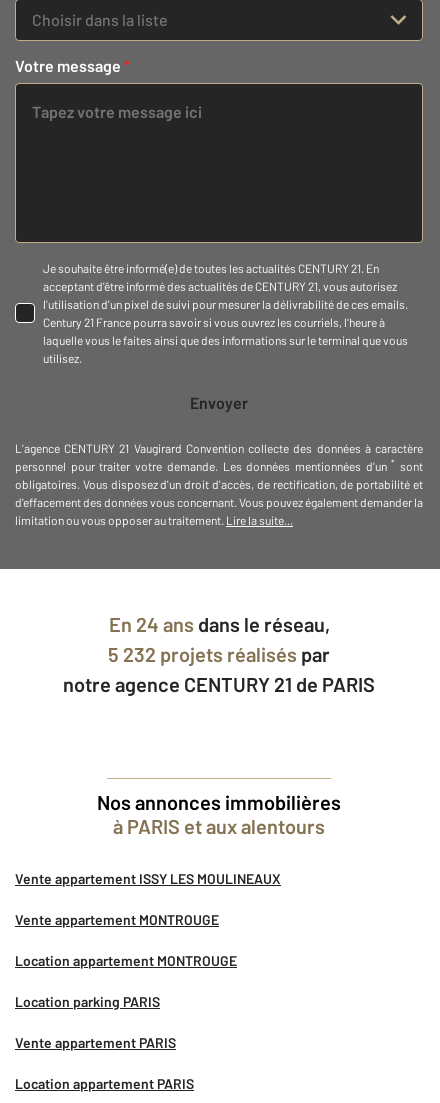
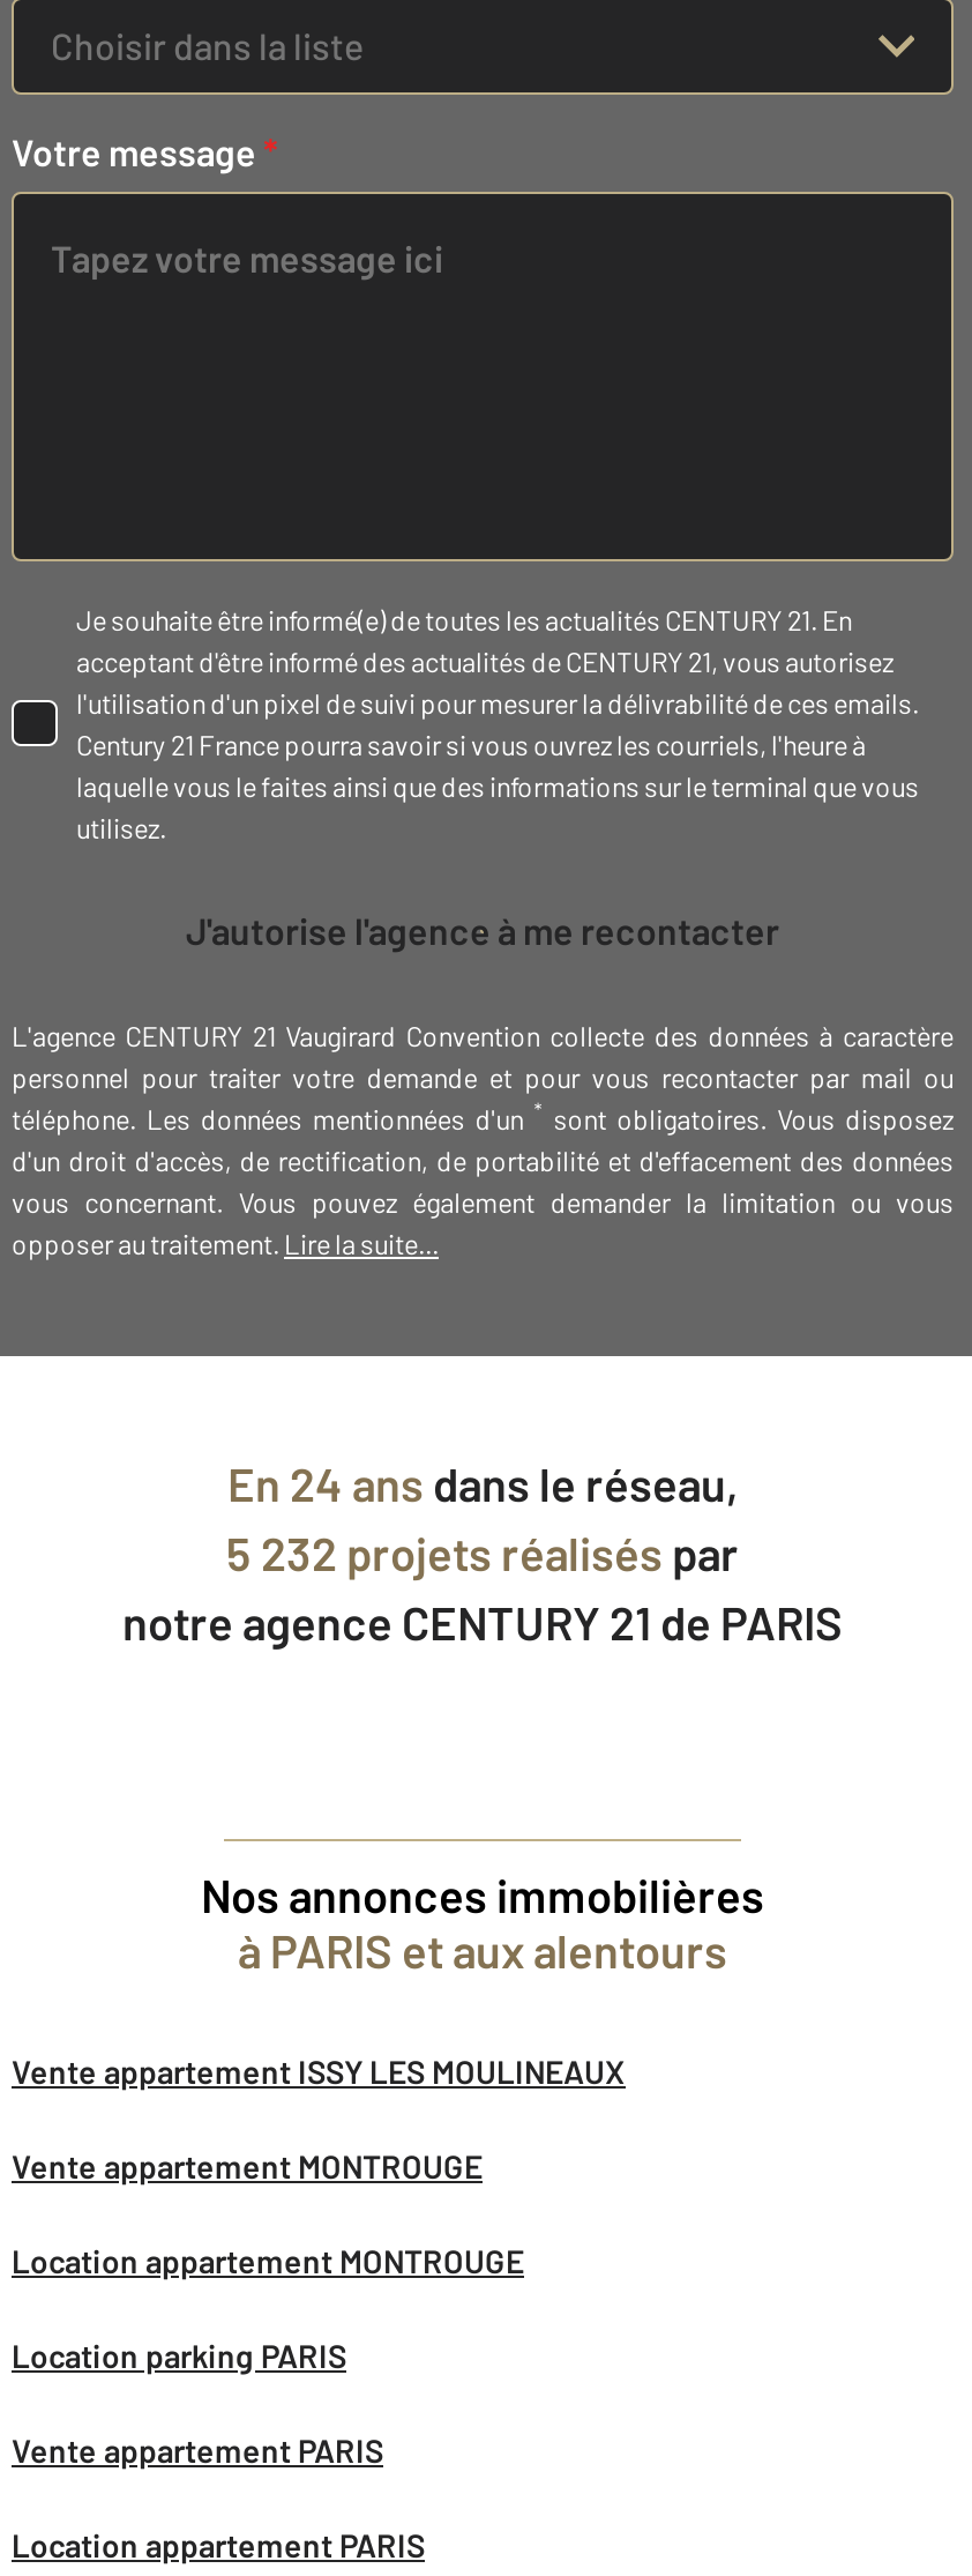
- Envoyer
+ J'autorise l'agence à me recontacter

- personnel pour traiter votre demande. Les données mentionnées d'un * sont
- obligatoires. Vous disposez d'un droit d'accès, de rectification, de portabilité et
- d'effacement des données vous concernant. Vous pouvez également demander la
- limitation ou vous opposer au traitement. Lire la suite...
+ personnel pour traiter votre demande et pour vous recontacter par mail ou
+ téléphone. Les données mentionnées d'un * sont obligatoires. Vous disposez
+ d'un droit d'accès, de rectification, de portabilité et d'effacement des données
+ vous concernant. Vous pouvez également demander la limitation ou vous
+ opposer au traitement. Lire la suite...
